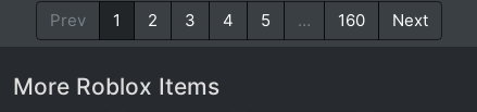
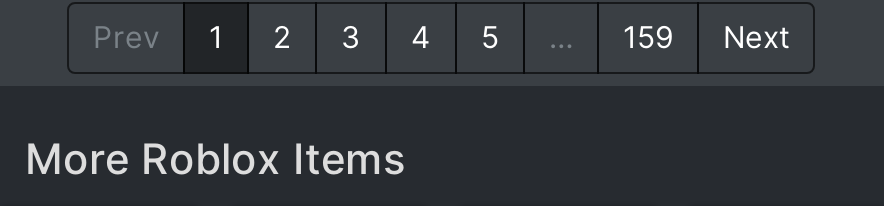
- 160
+ 159
